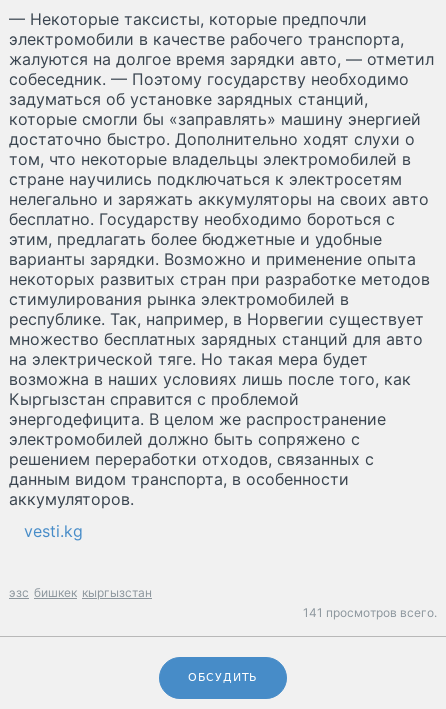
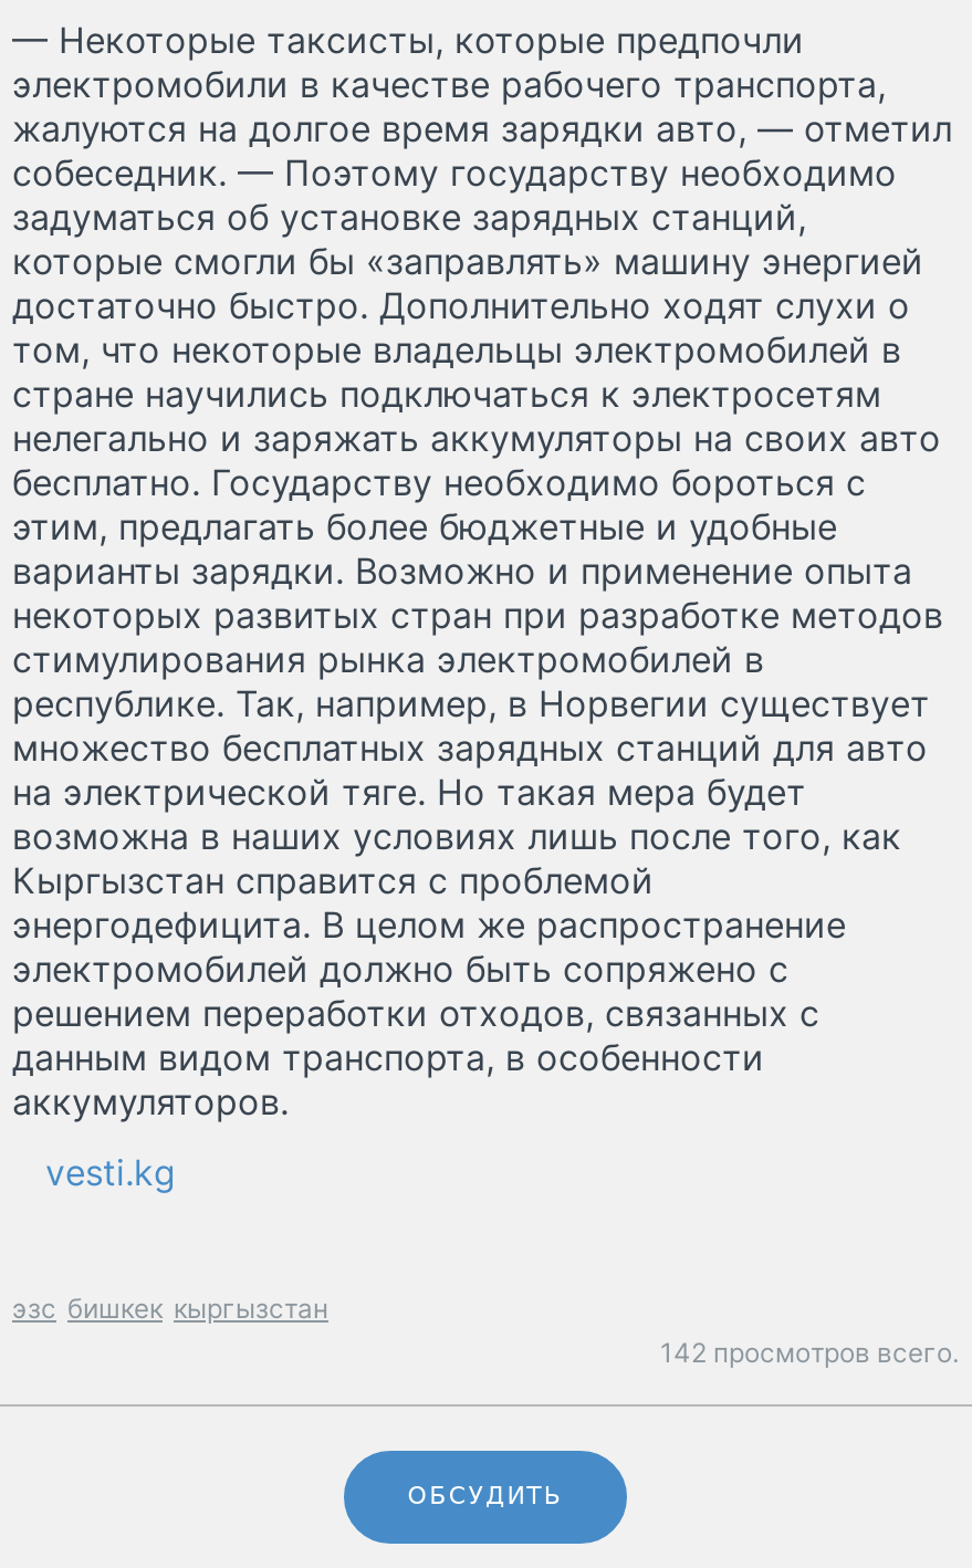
- 141 просмотров всего.
+ 142 просмотров всего.
